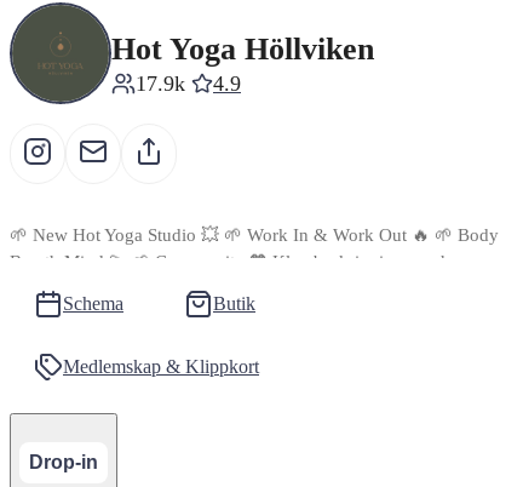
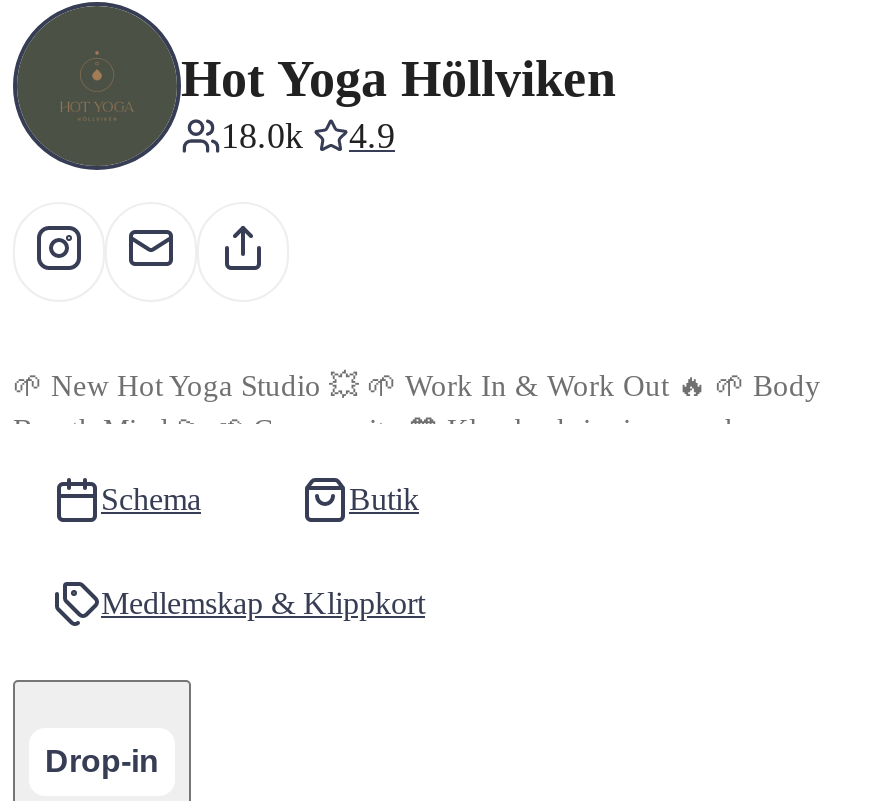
- 17.9k 4.9
+ 18.0k 4.9
